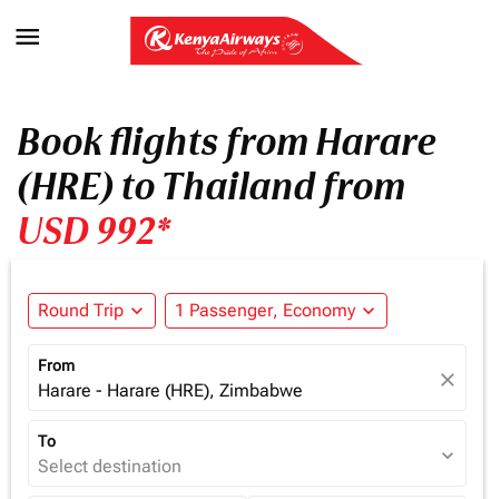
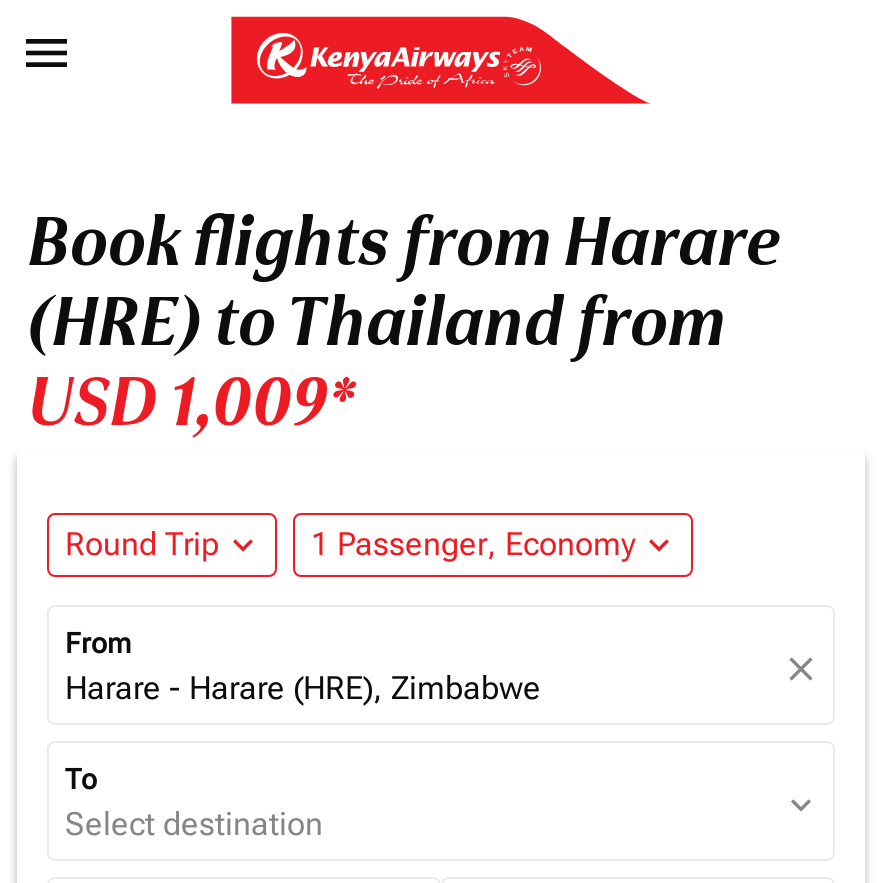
- USD 992*
+ USD 1,009*
